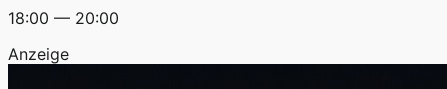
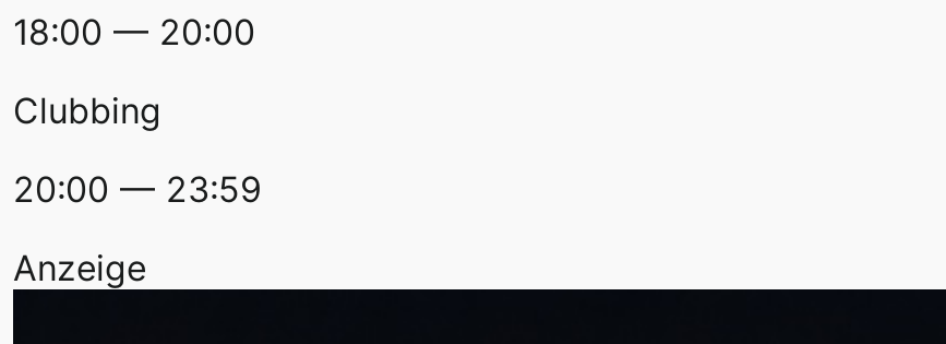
+ Clubbing
+ 20:00 — 23:59
